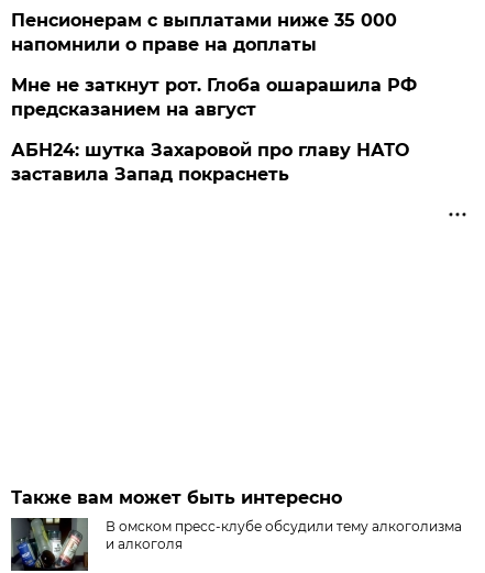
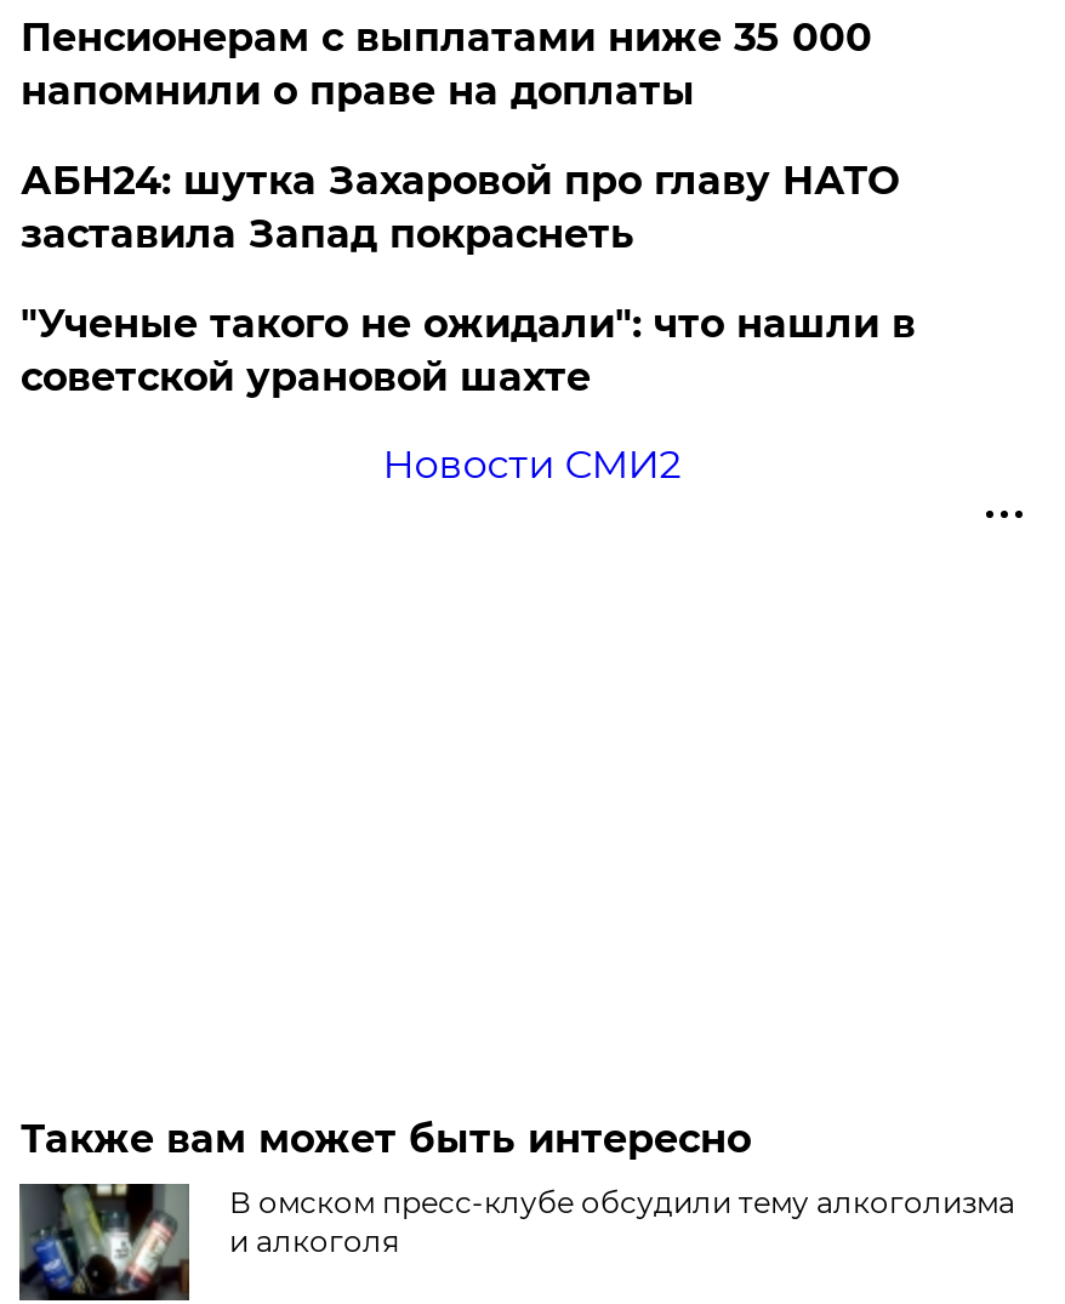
- Мне не заткнут рот. Глоба ошарашила РФ
- предсказанием на август

moved up: АБН24: шутка Захаровой про главу НАТО | заставила Запад покраснеть

+ "Ученые такого не ожидали": что нашли в
+ советской урановой шахте
+ Новости СМИ2
